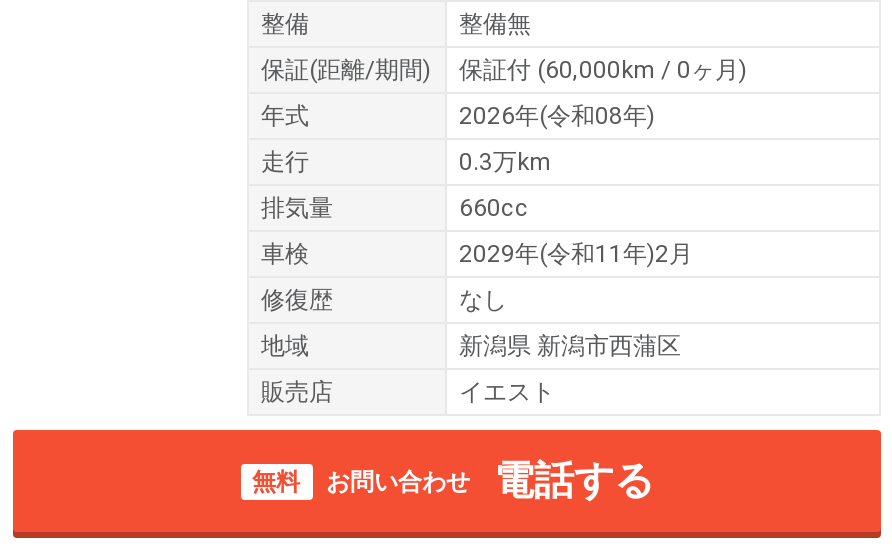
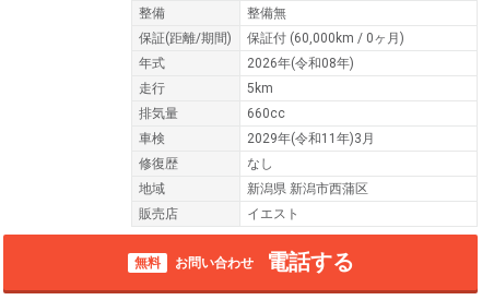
- 0.3万km
+ 5km

- 2029年(令和11年)2月
+ 2029年(令和11年)3月
